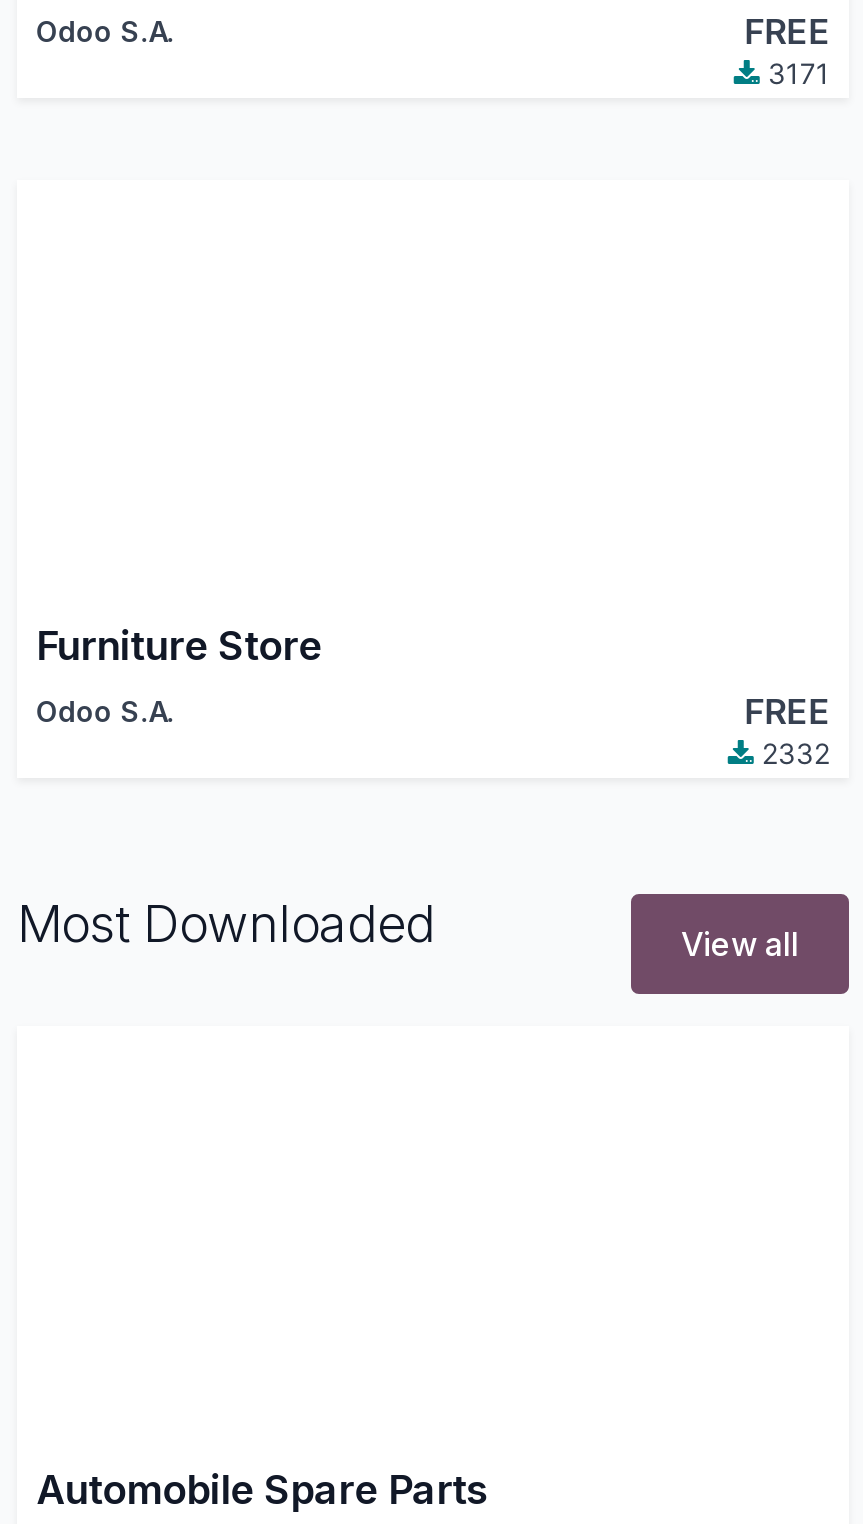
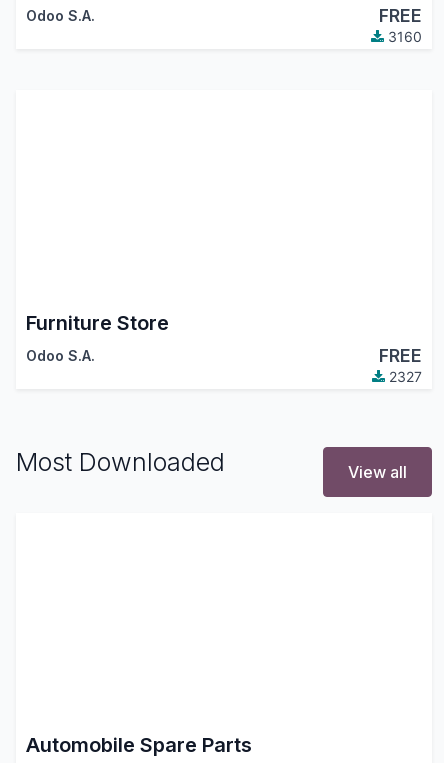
- 3171
+ 3160

- 2332
+ 2327
